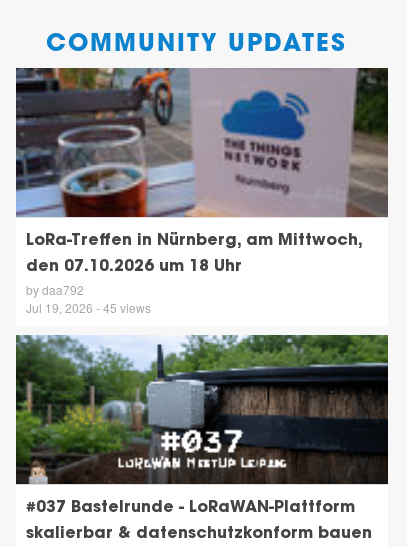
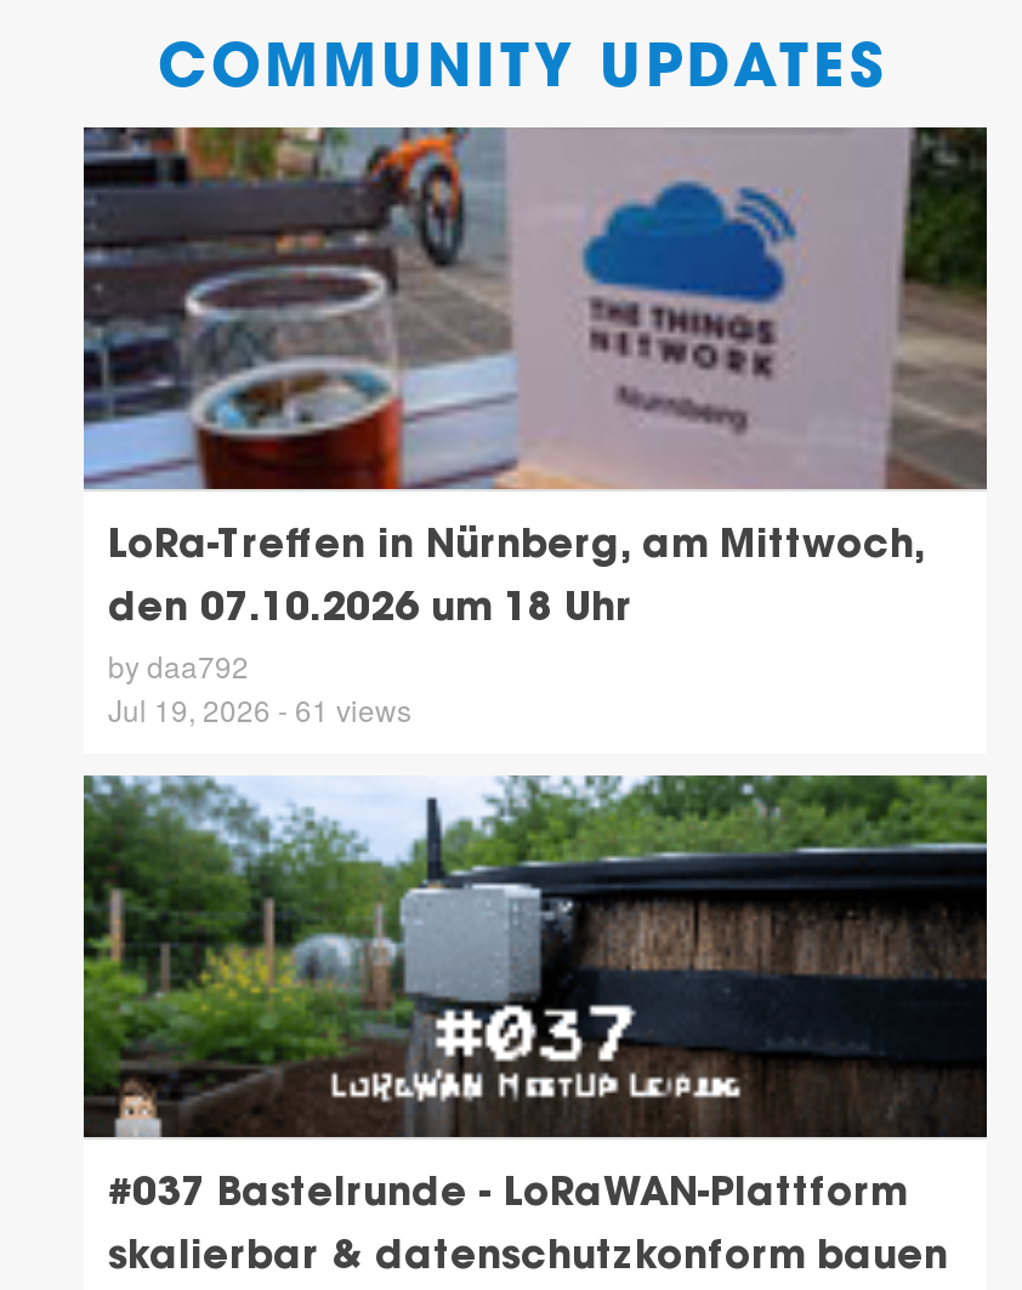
- Jul 19, 2026 - 45 views
+ Jul 19, 2026 - 61 views
